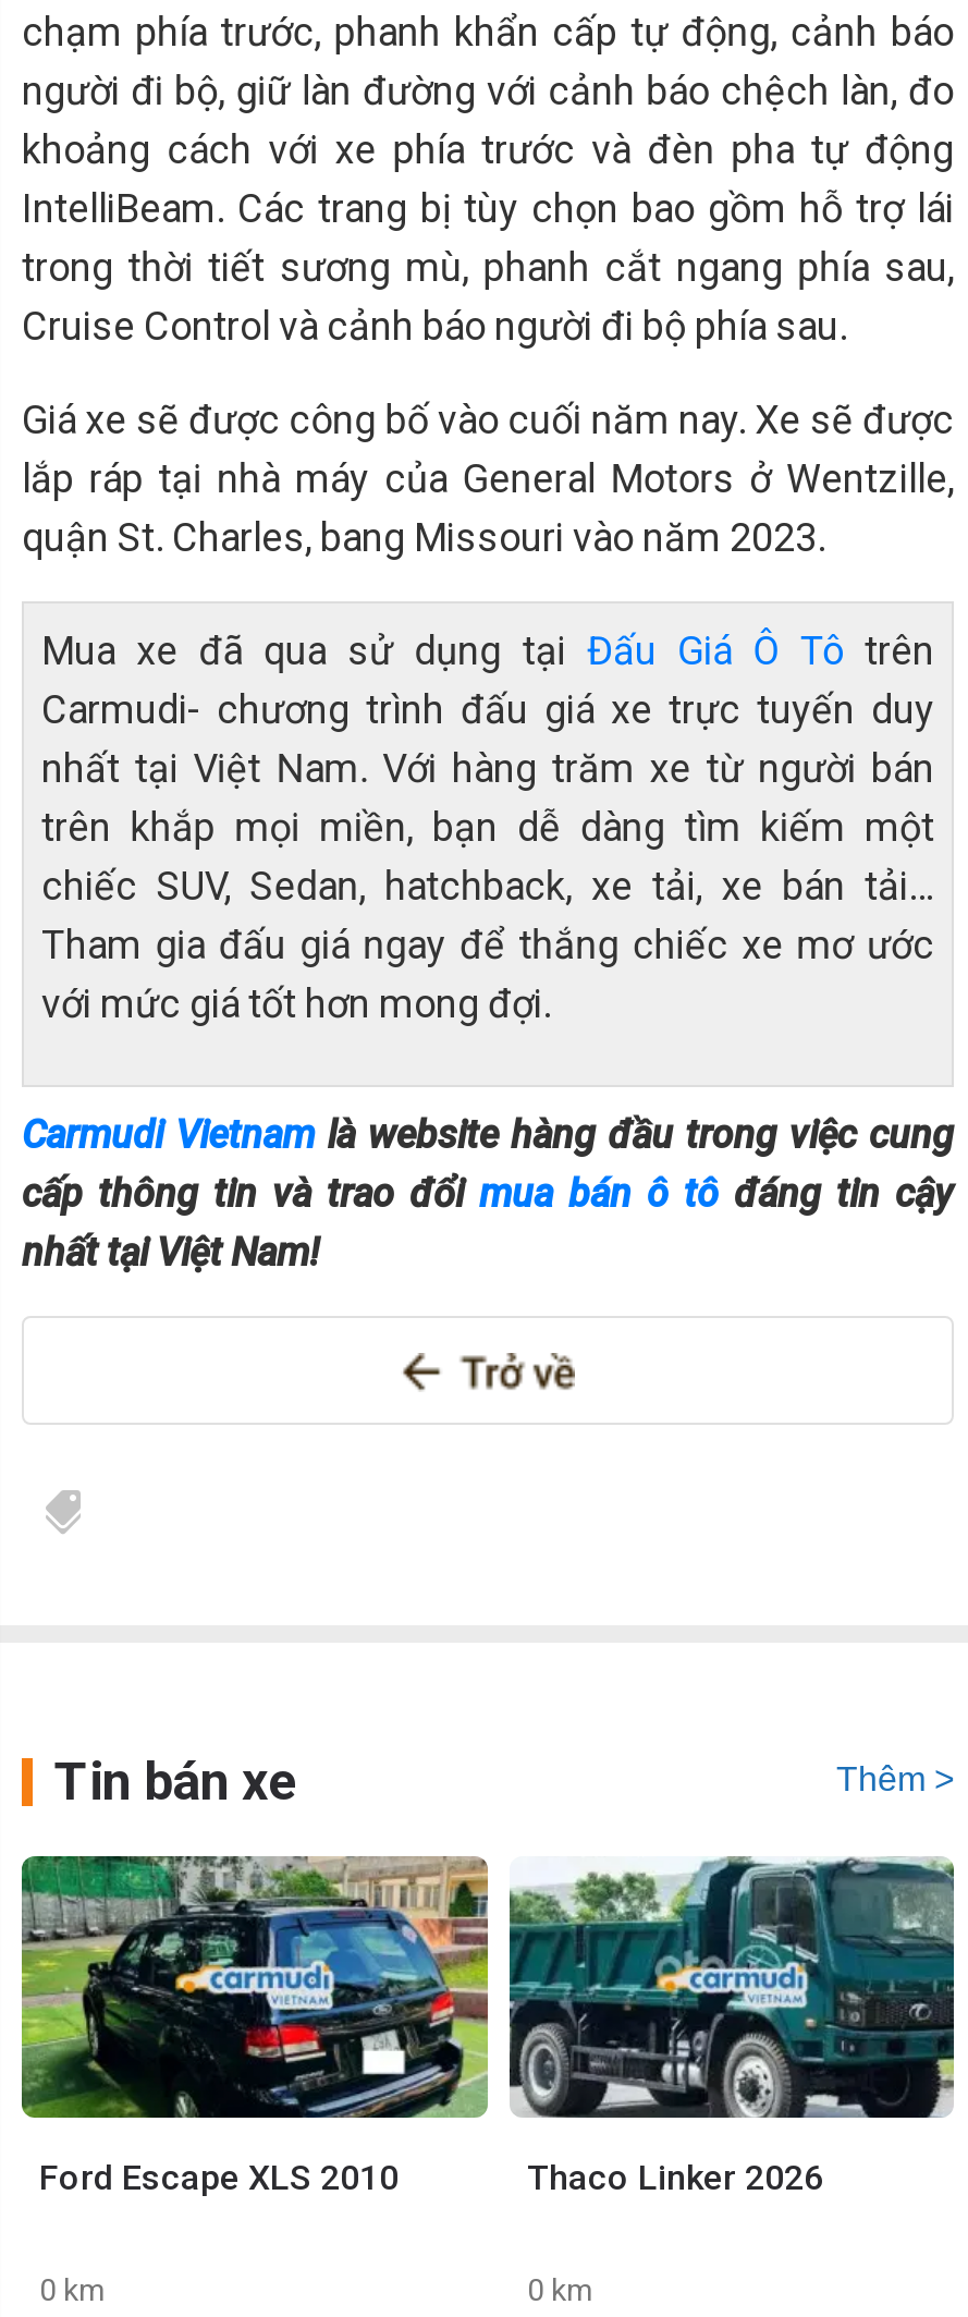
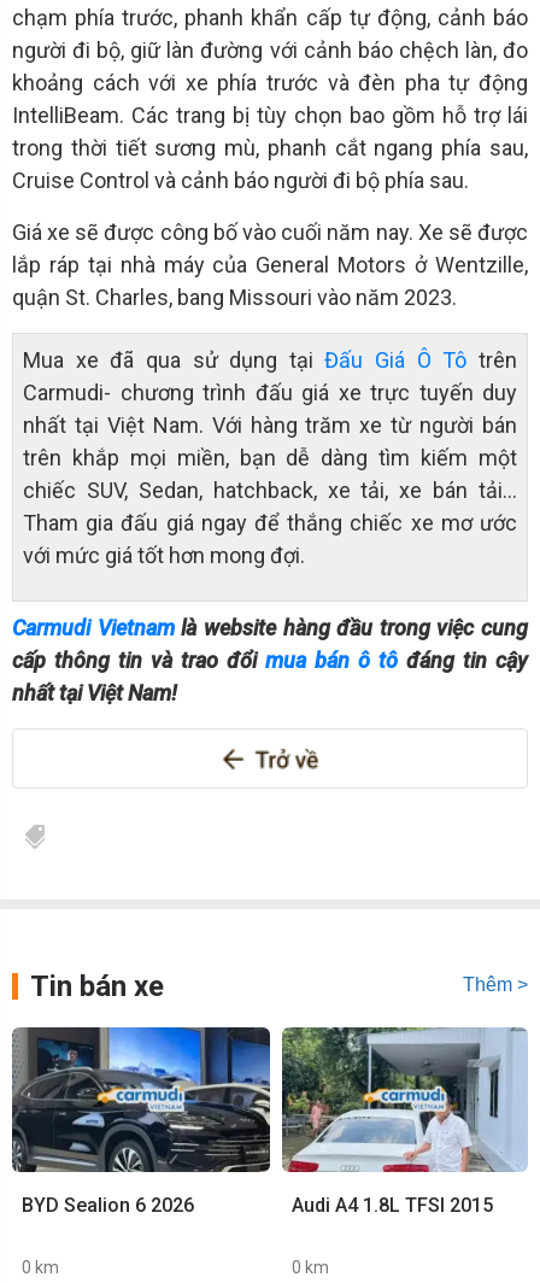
- [image]
- Ford Escape XLS 2010
+ [image]
+ BYD Sealion 6 2026

- [image]
- Thaco Linker 2026
+ [image]
+ Audi A4 1.8L TFSI 2015
